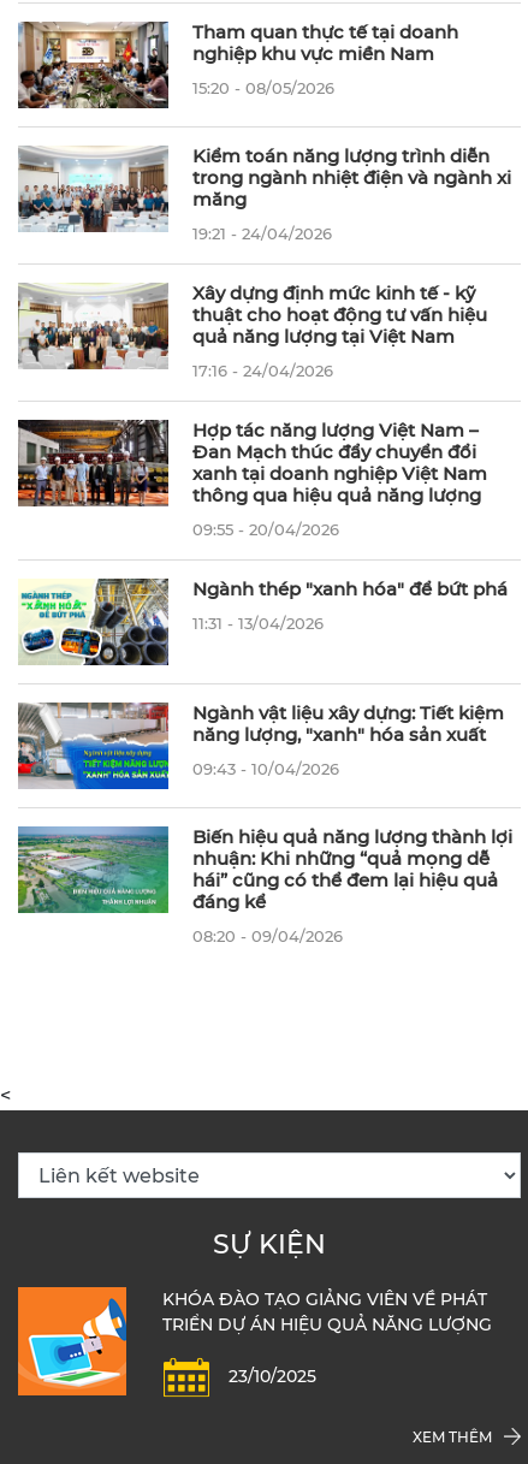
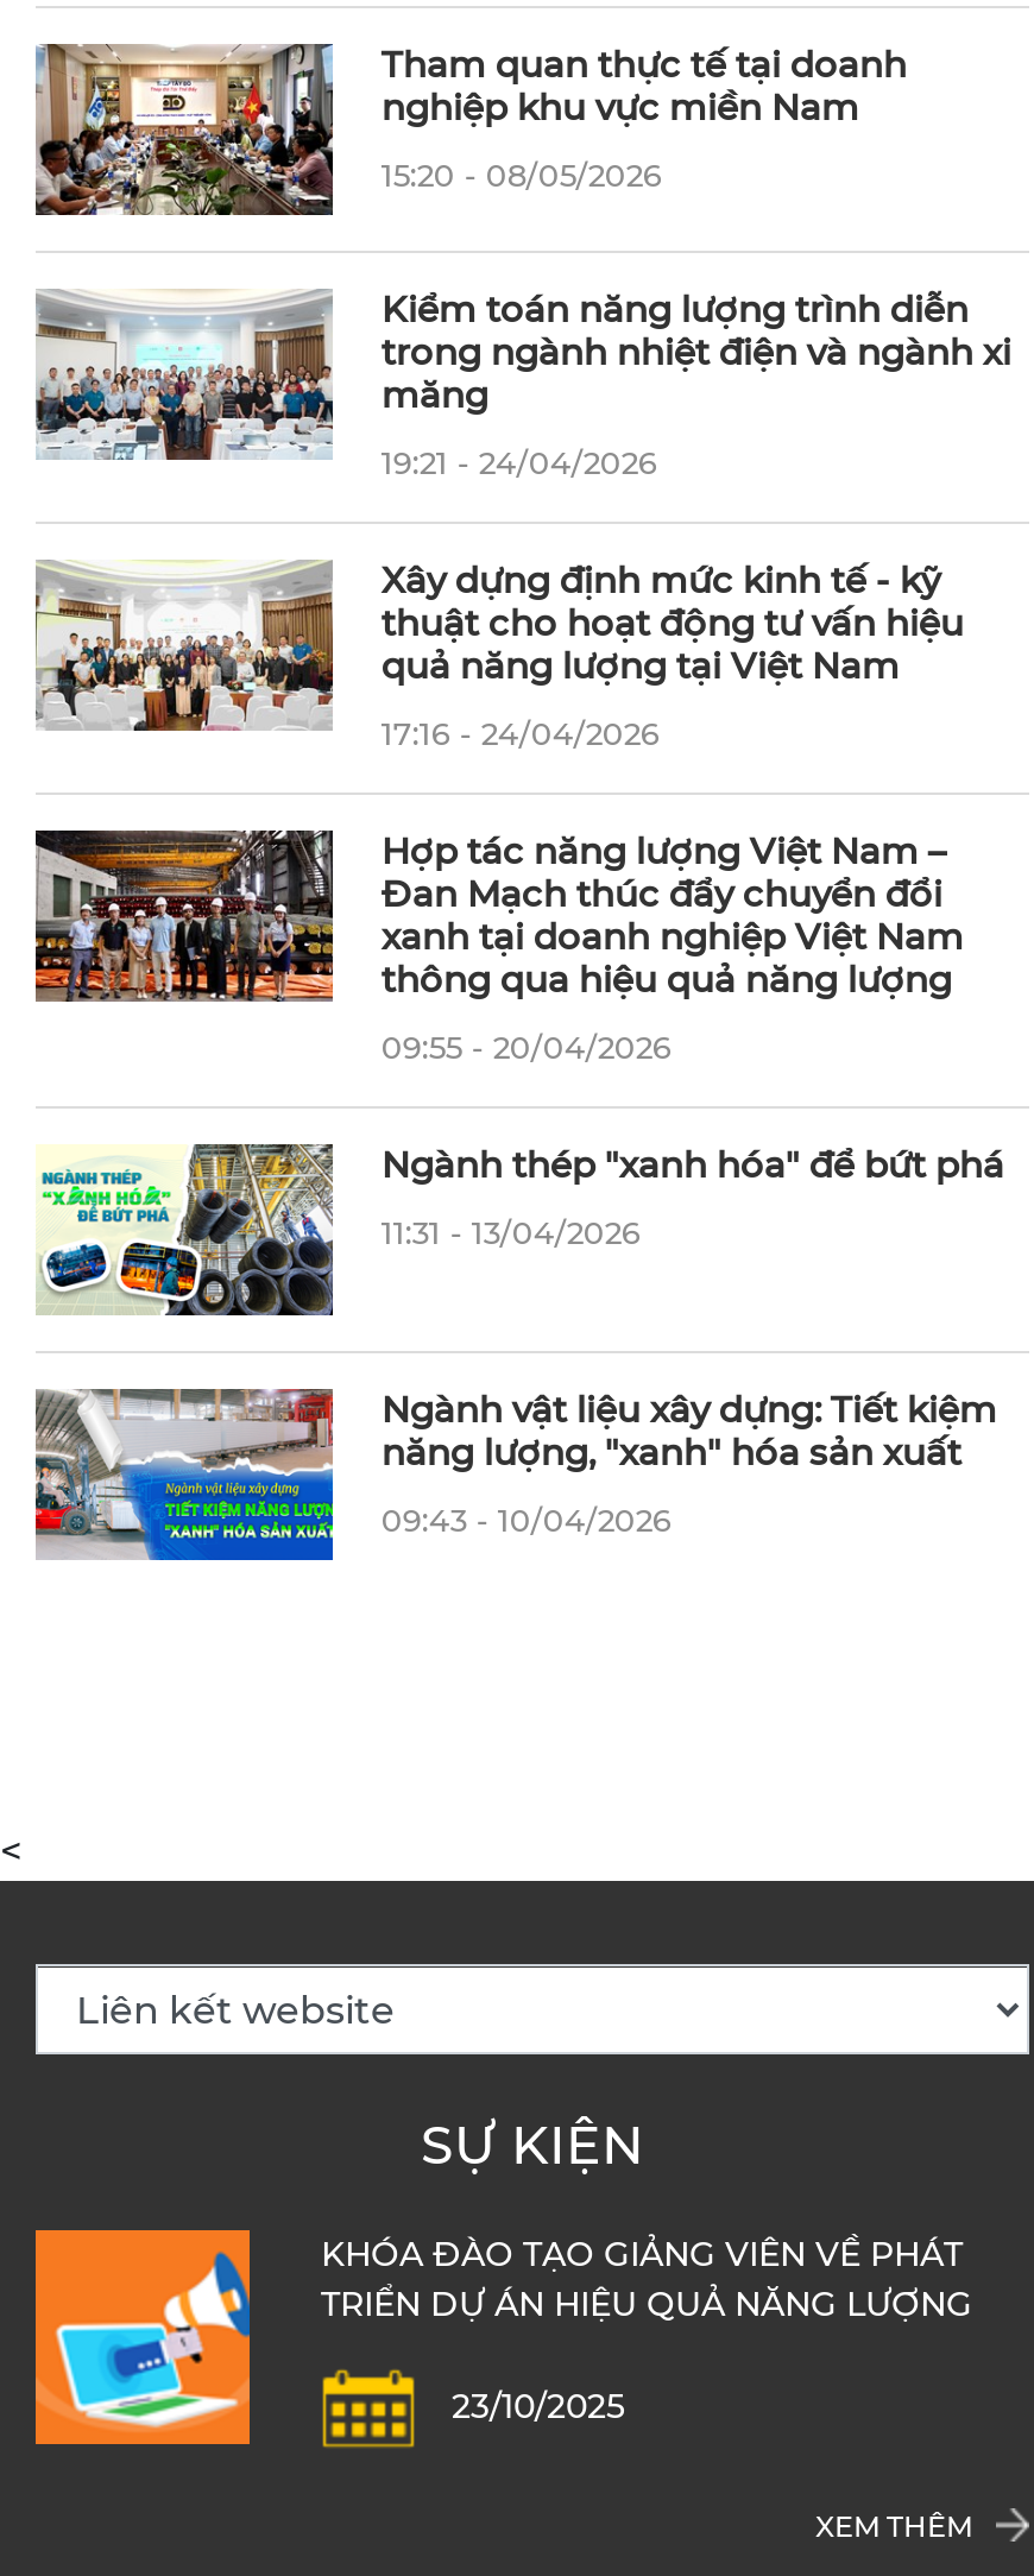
- [image]
- Biến hiệu quả năng lượng thành lợi
- nhuận: Khi những “quả mọng dễ
- hái” cũng có thể đem lại hiệu quả
- đáng kể
- 08:20 - 09/04/2026
